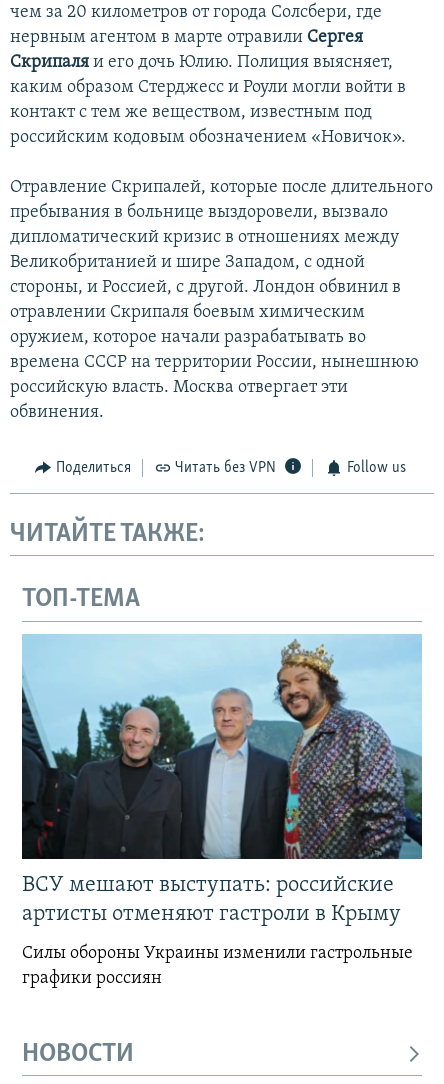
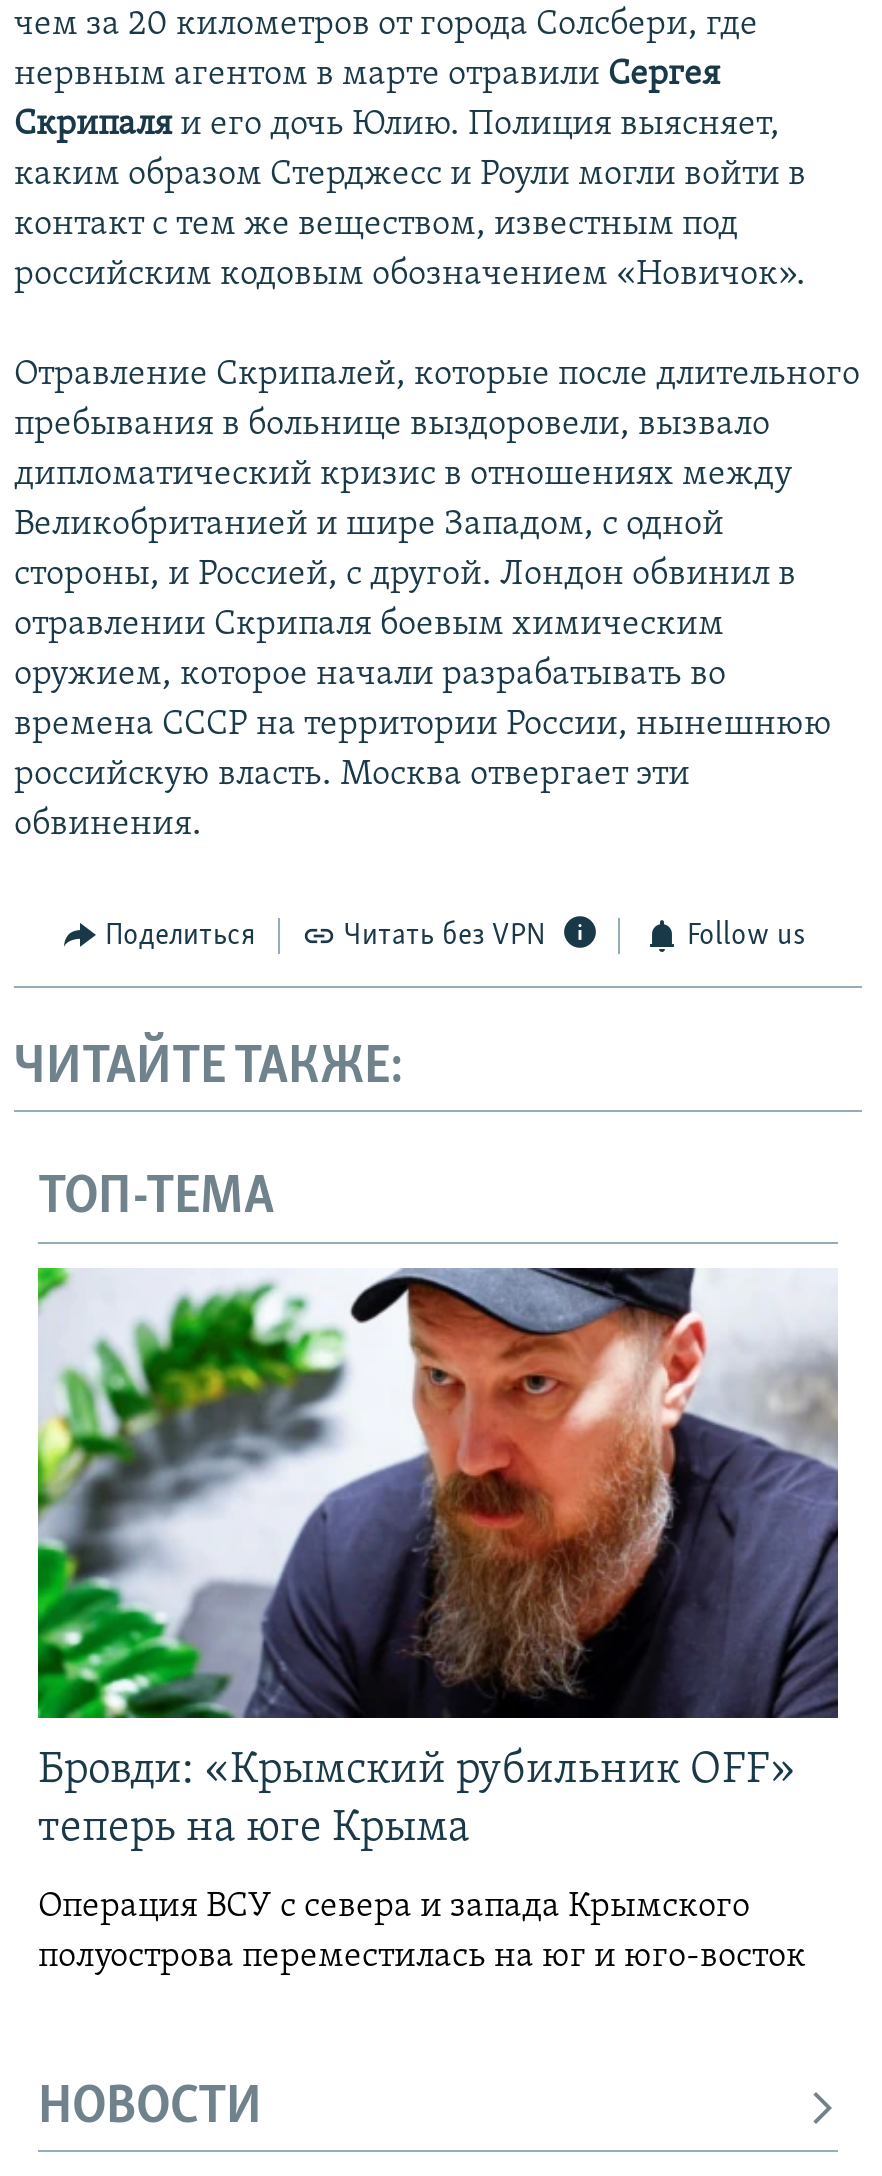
- [image]
- ВСУ мешают выступать: российские
- артисты отменяют гастроли в Крыму
+ [image]
+ Бровди: «Крымский рубильник OFF»
+ теперь на юге Крыма

- Силы обороны Украины изменили гастрольные
- графики россиян
+ Операция ВСУ с севера и запада Крымского
+ полуострова переместилась на юг и юго-восток
